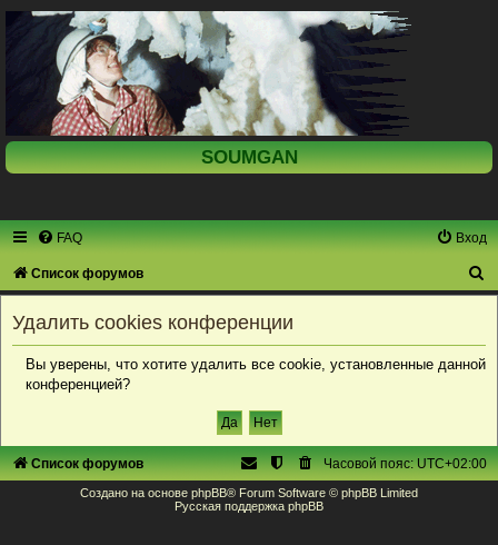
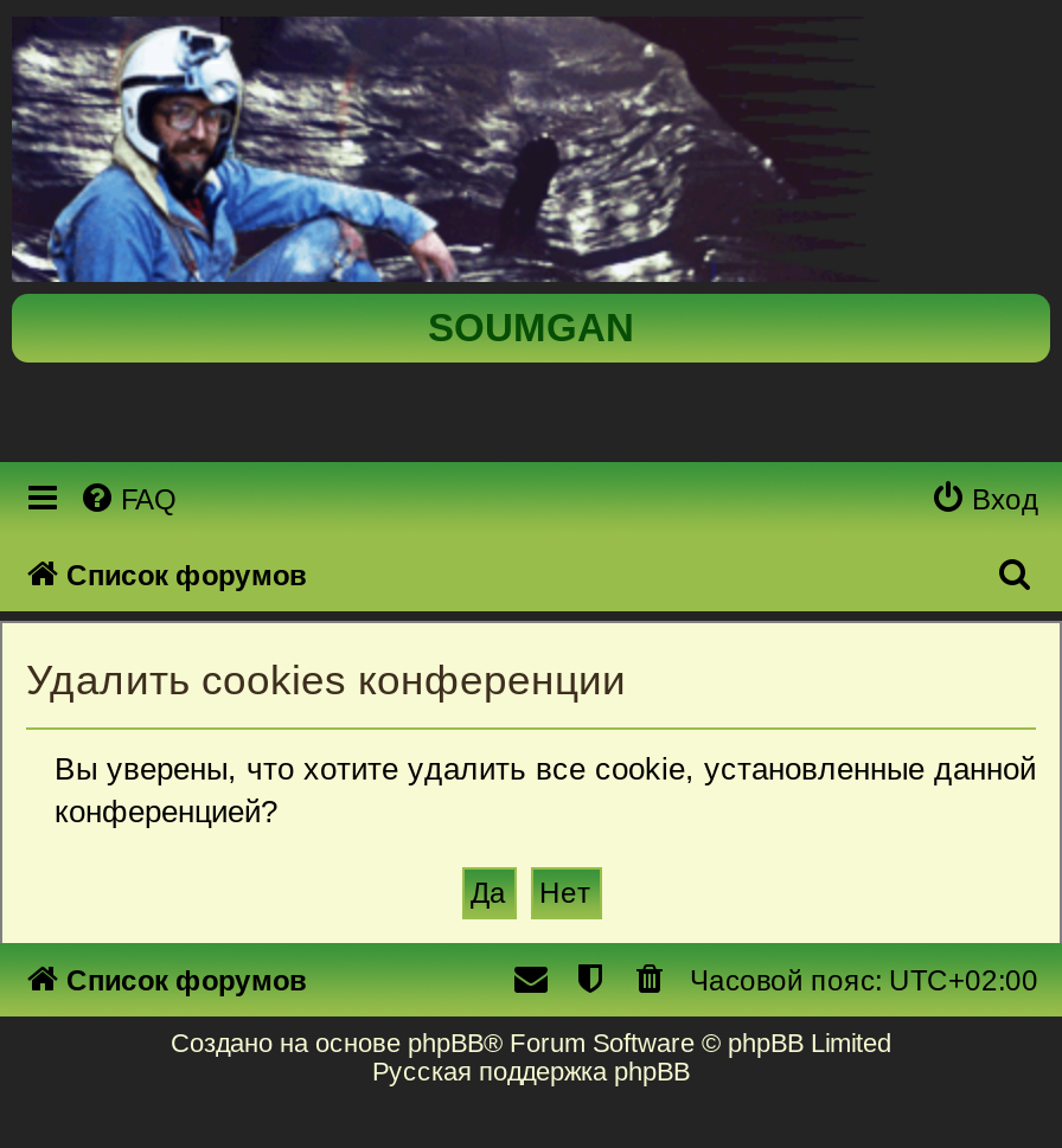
- [image]
+ [image]
